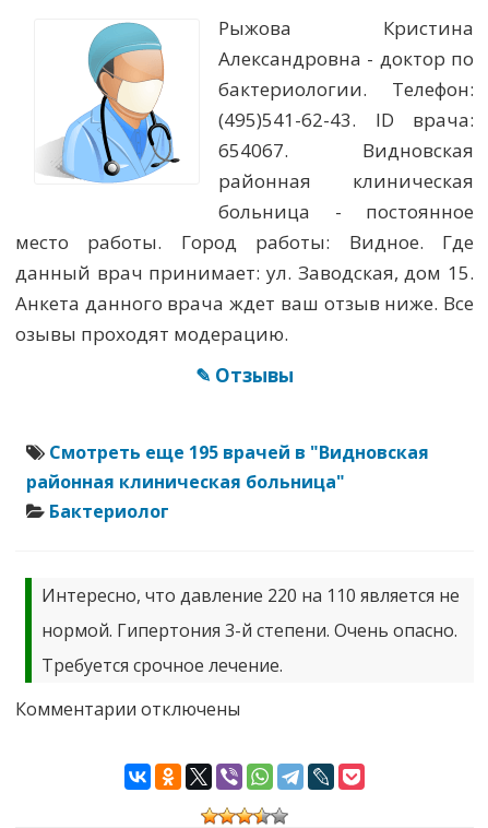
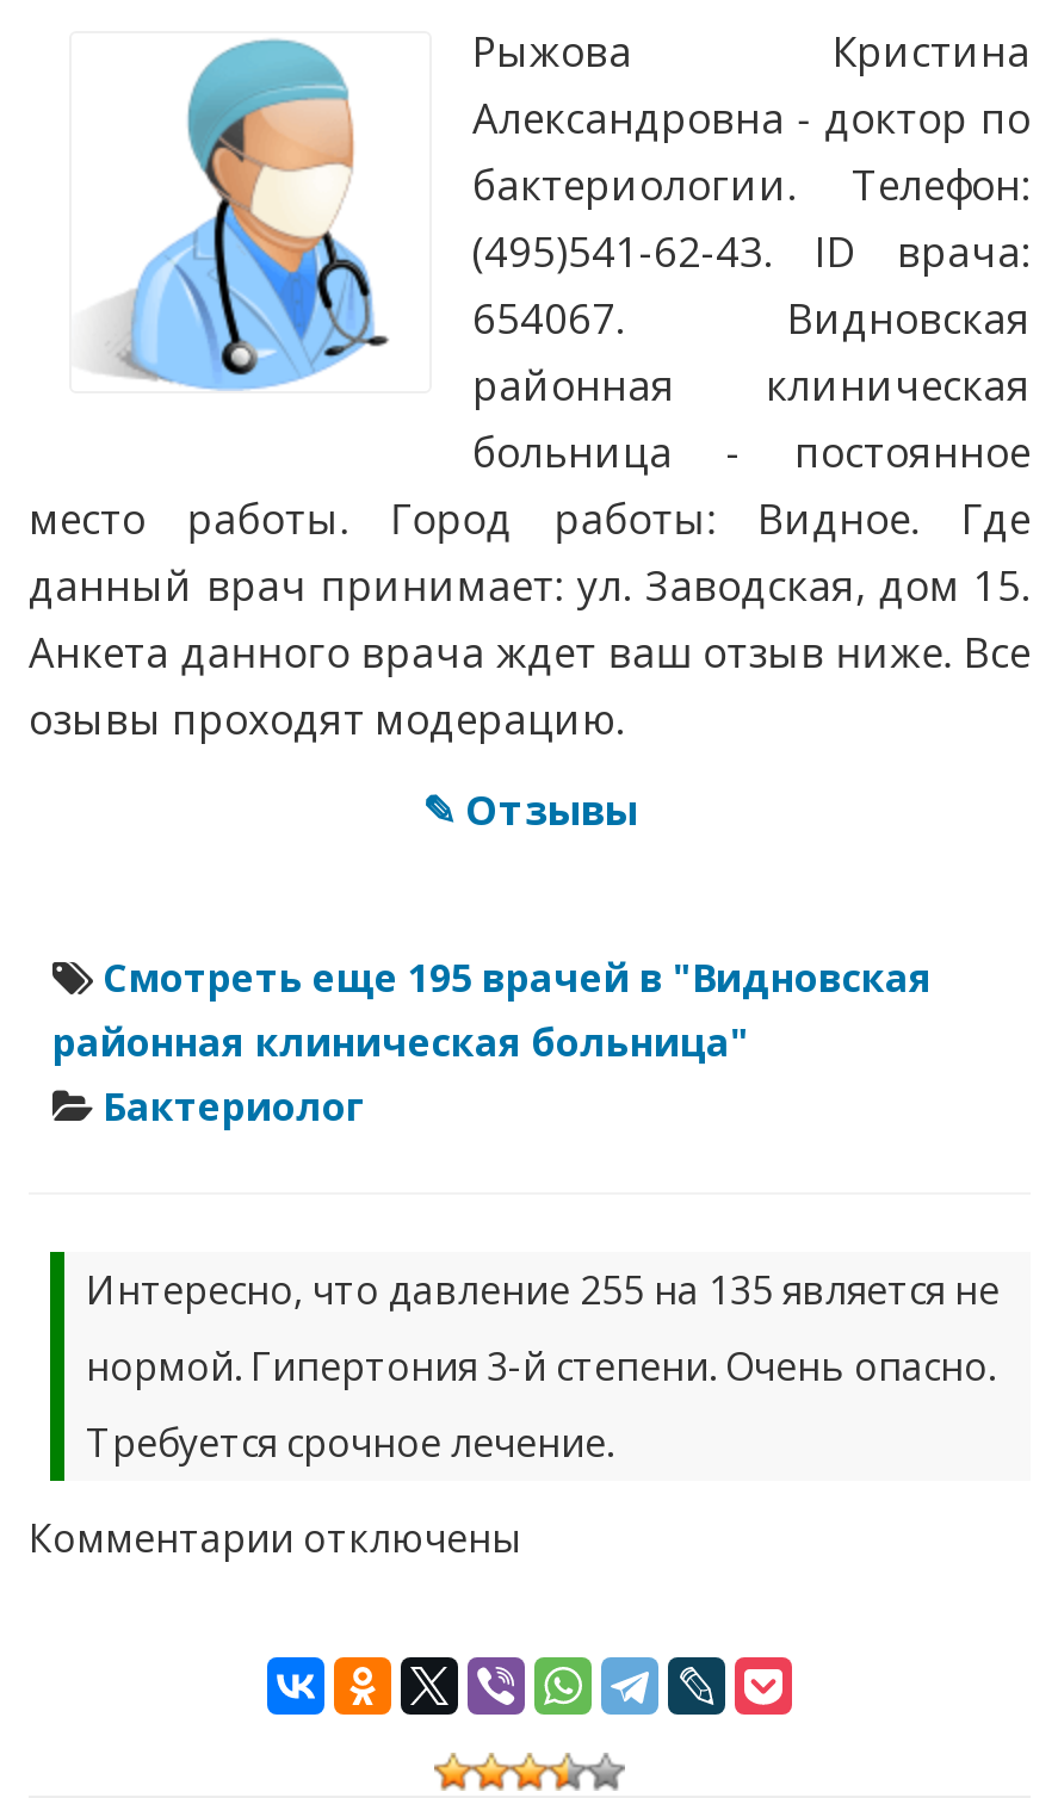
- Интересно, что давление 220 на 110 является не
+ Интересно, что давление 255 на 135 является не
